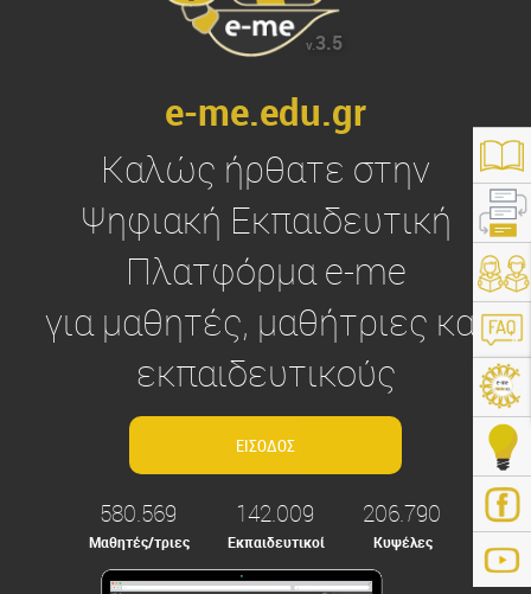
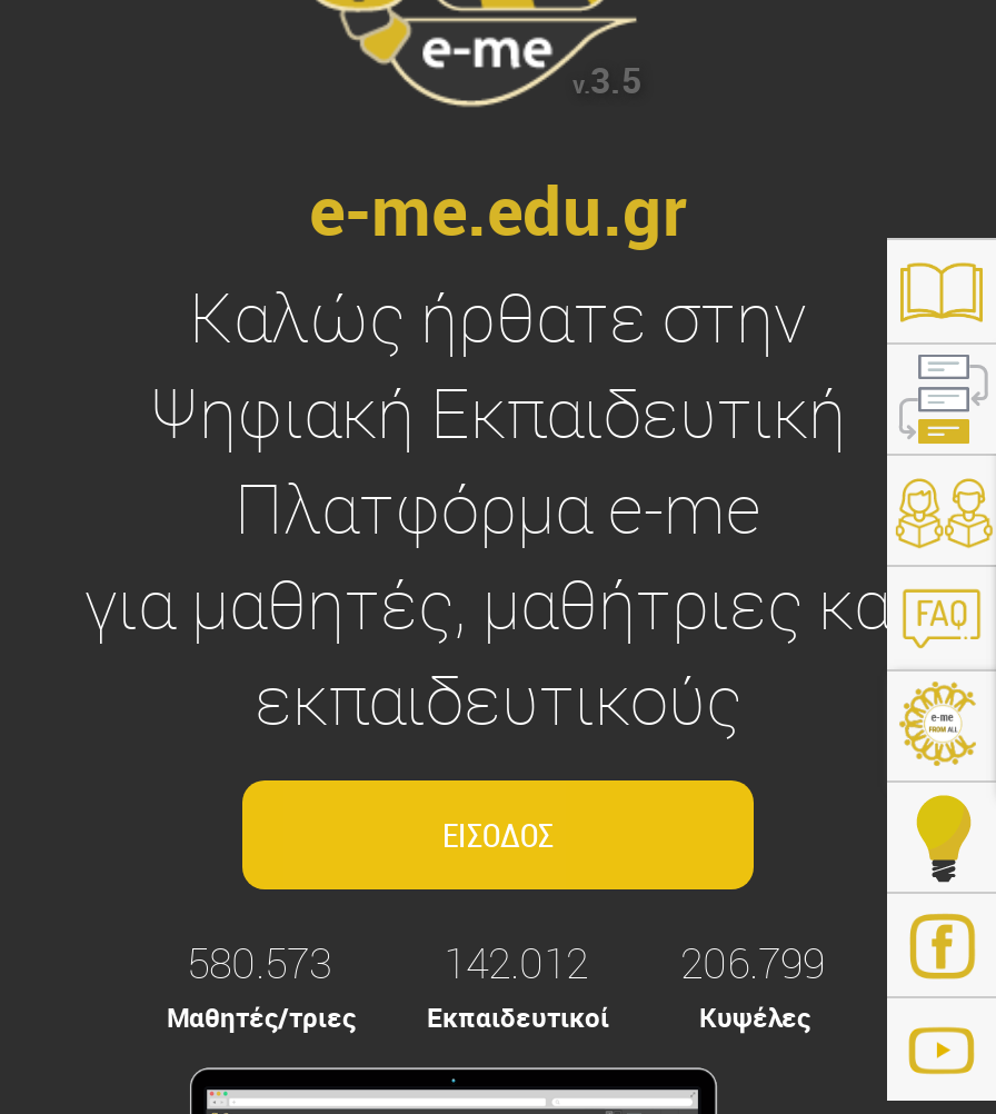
- 580.569
+ 580.573

- 142.009
+ 142.012

- 206.790
+ 206.799
